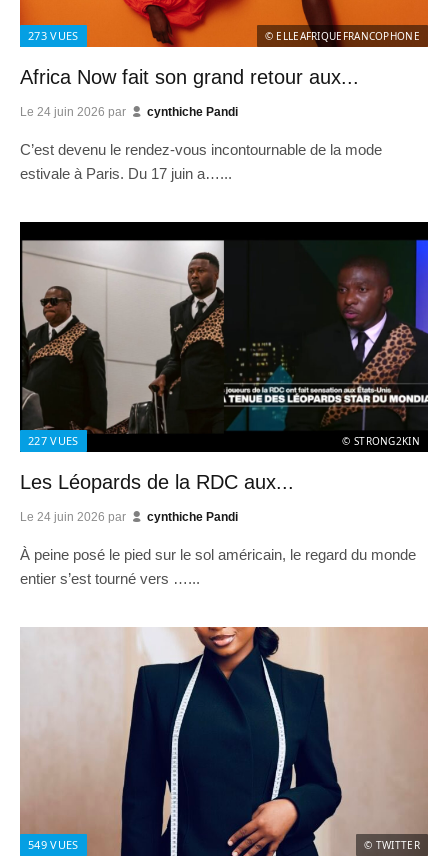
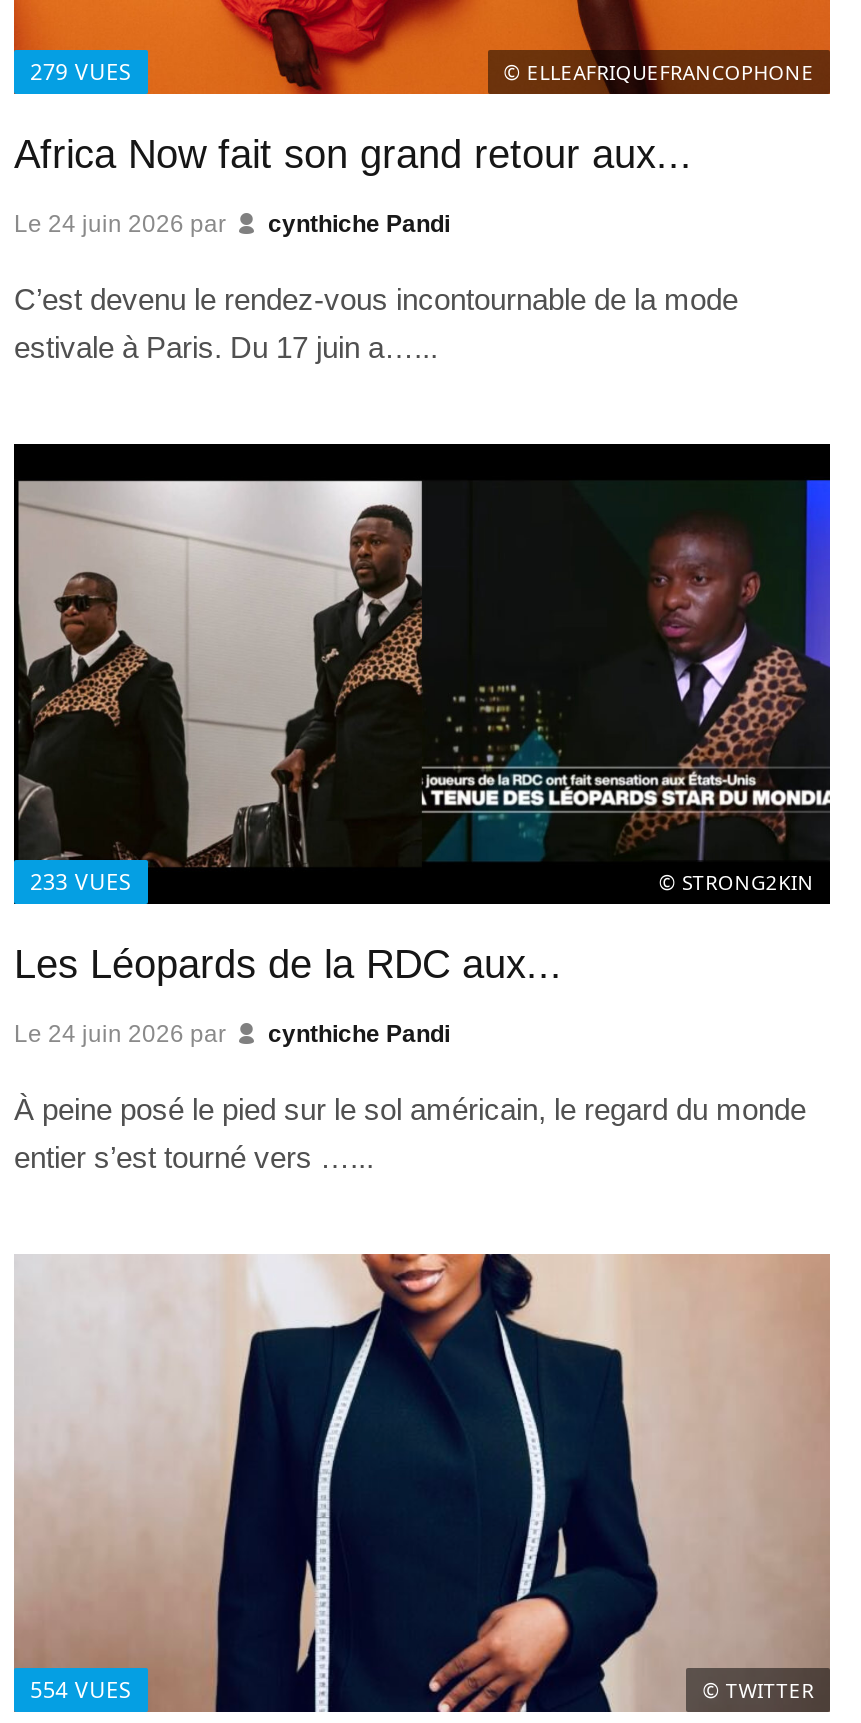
- 273 VUES
+ 279 VUES

- 227 VUES
+ 233 VUES

- 549 VUES
+ 554 VUES
